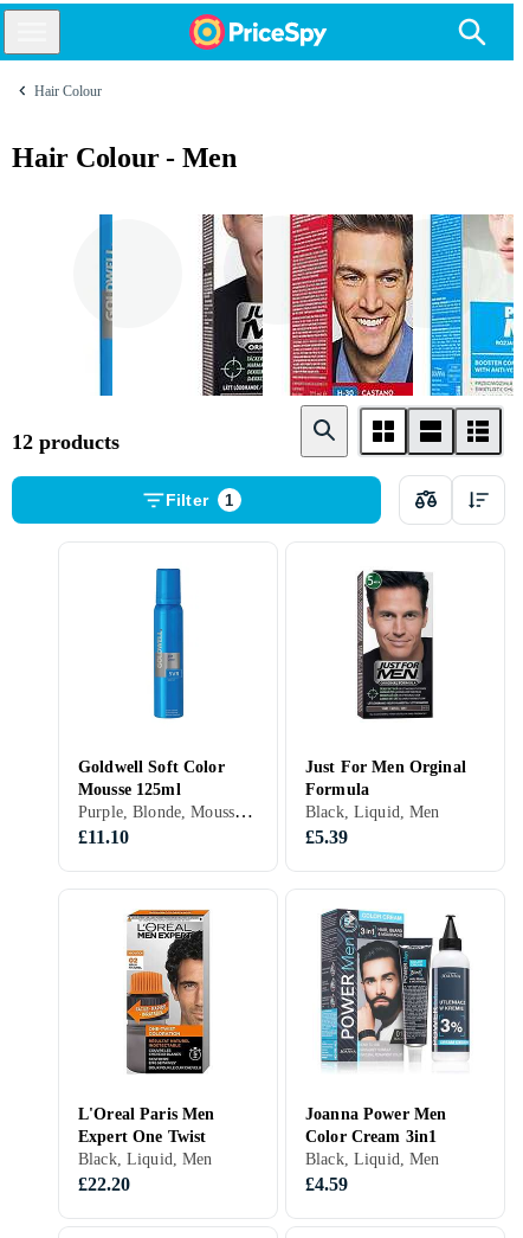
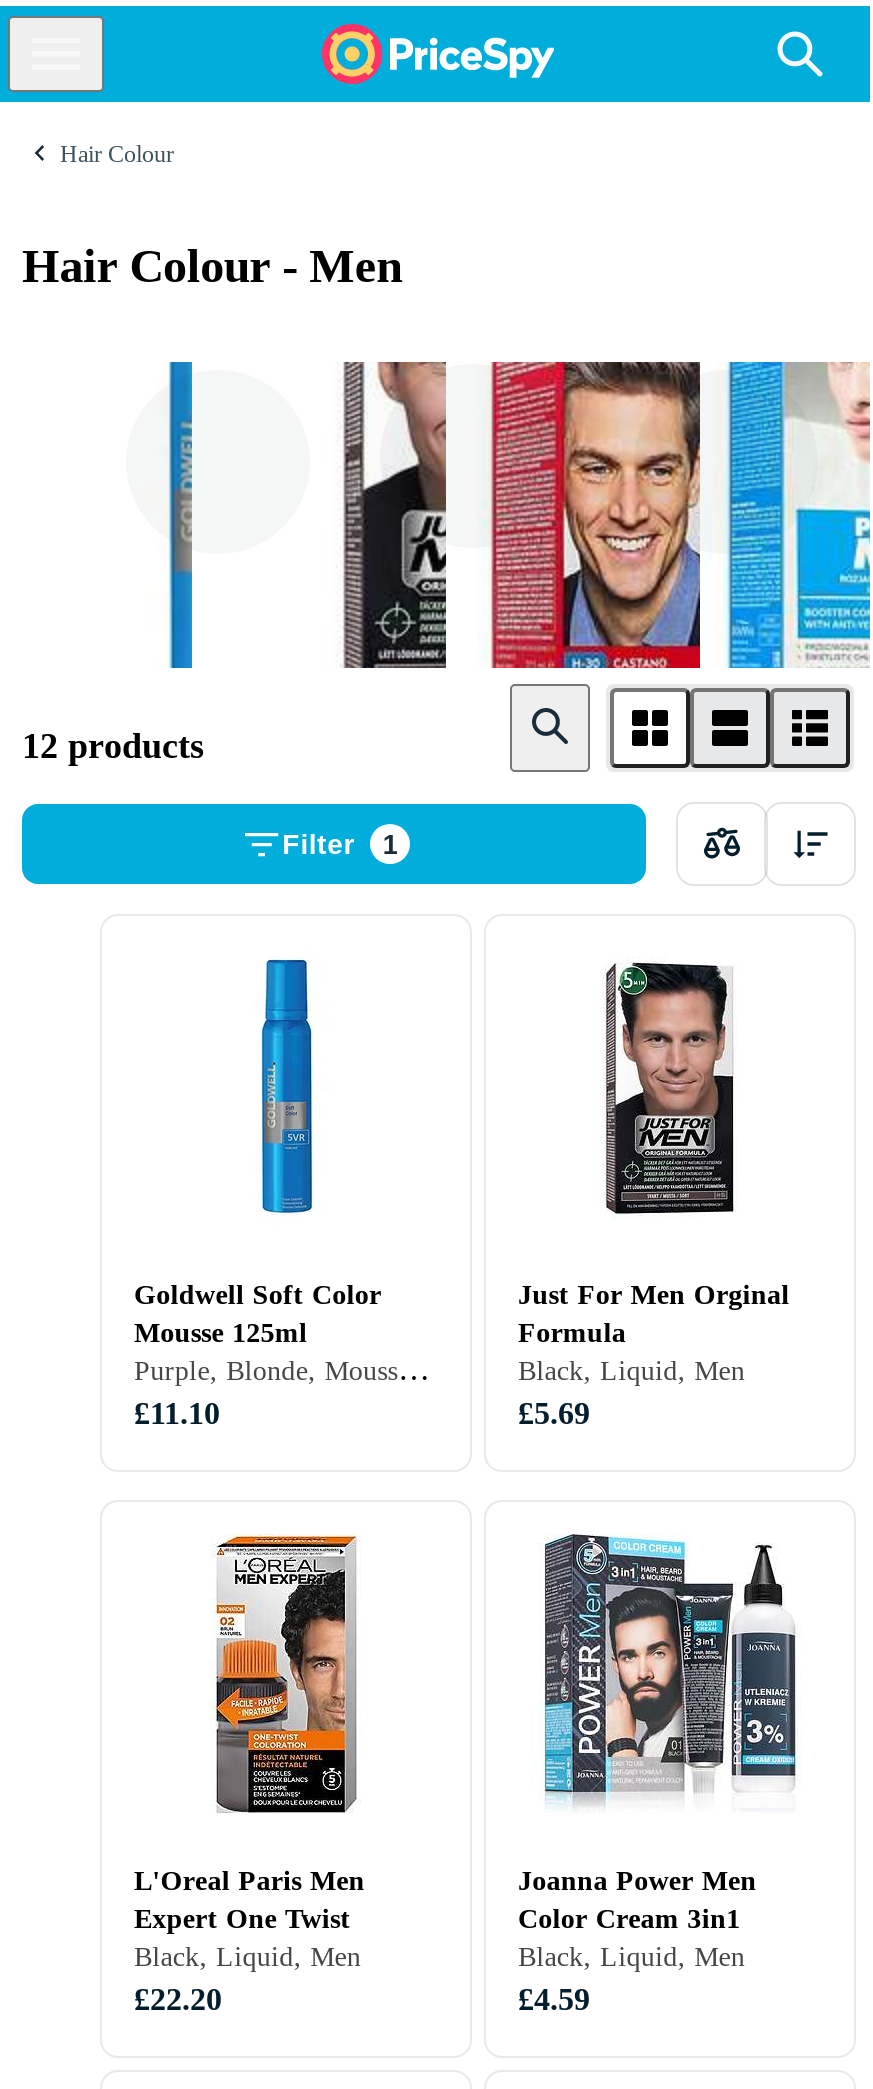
- £5.39
+ £5.69
